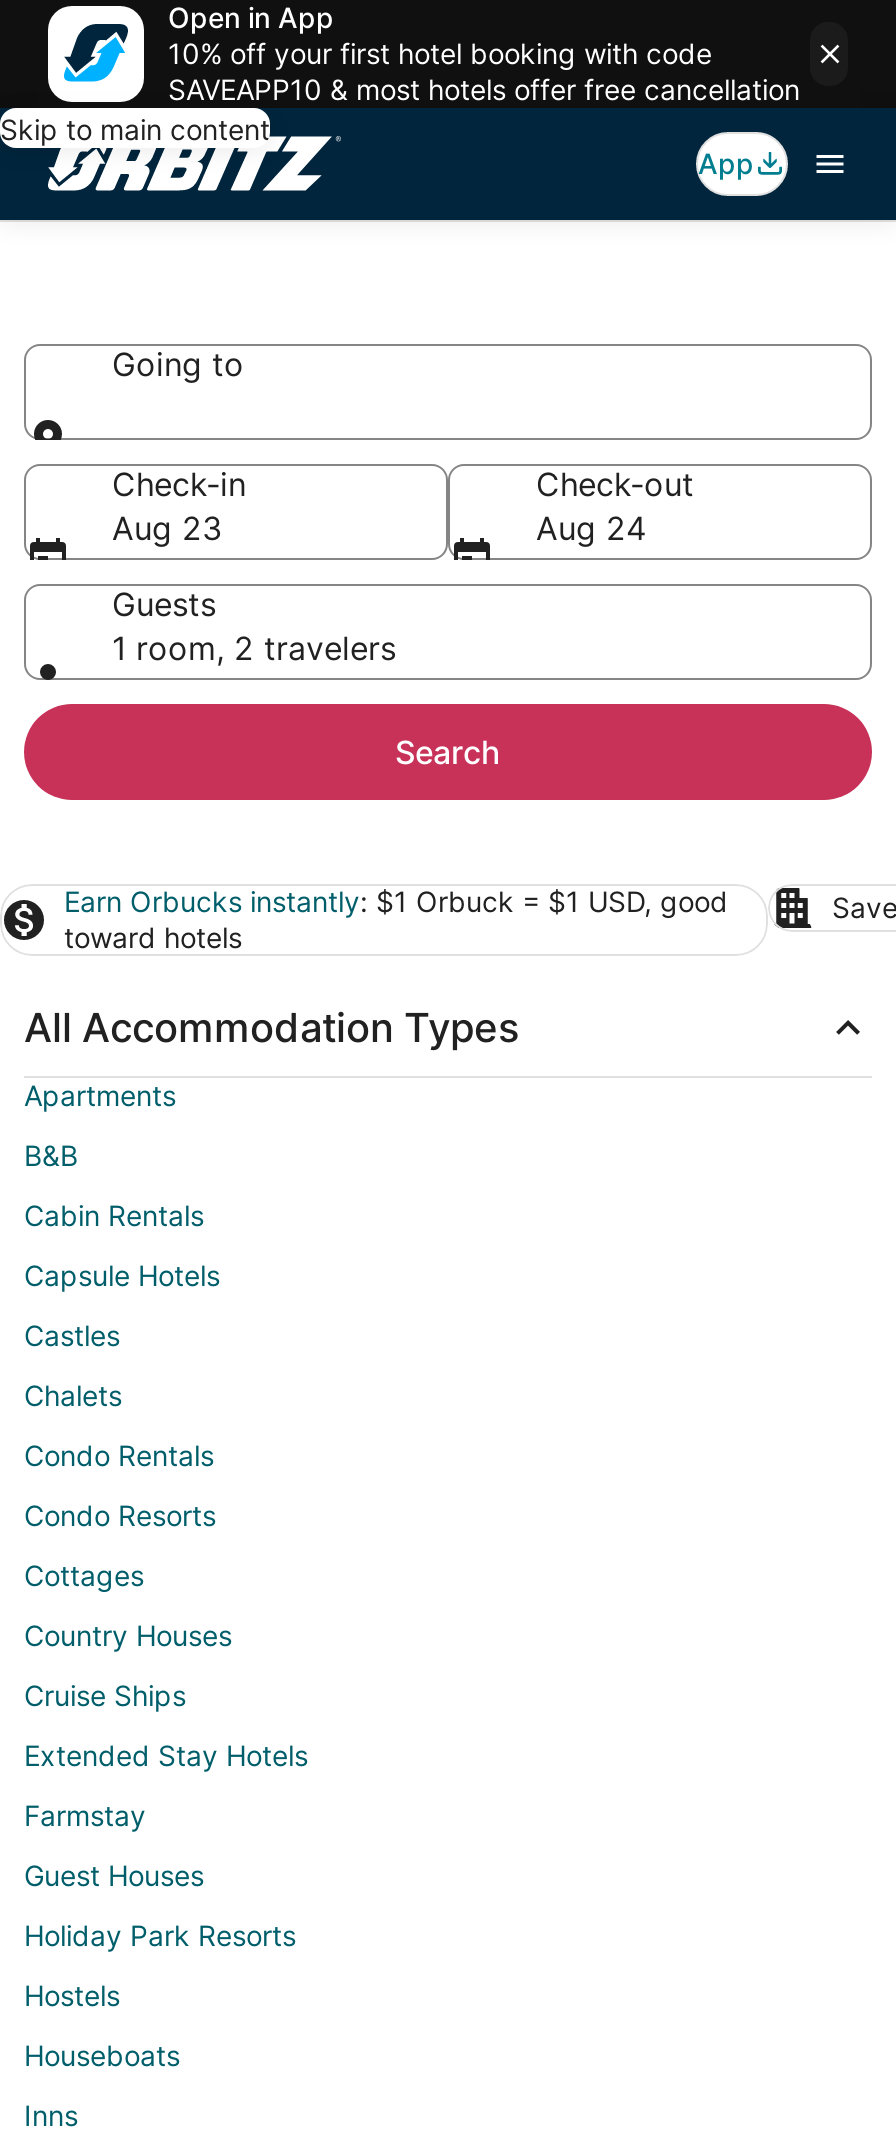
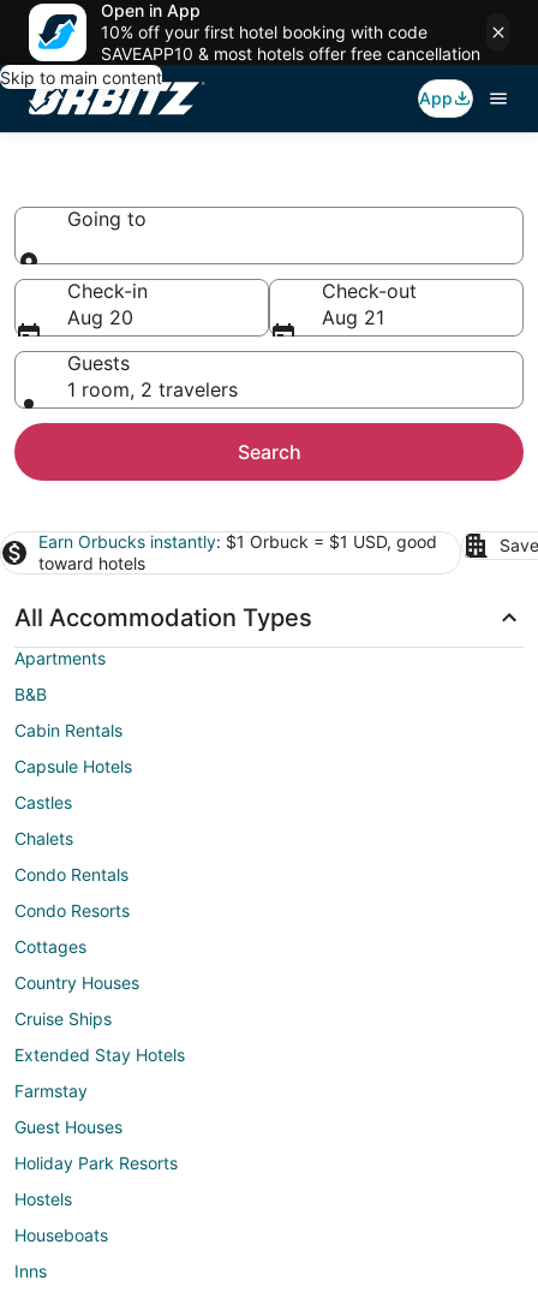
- Aug 23
+ Aug 20

- Aug 24
+ Aug 21
